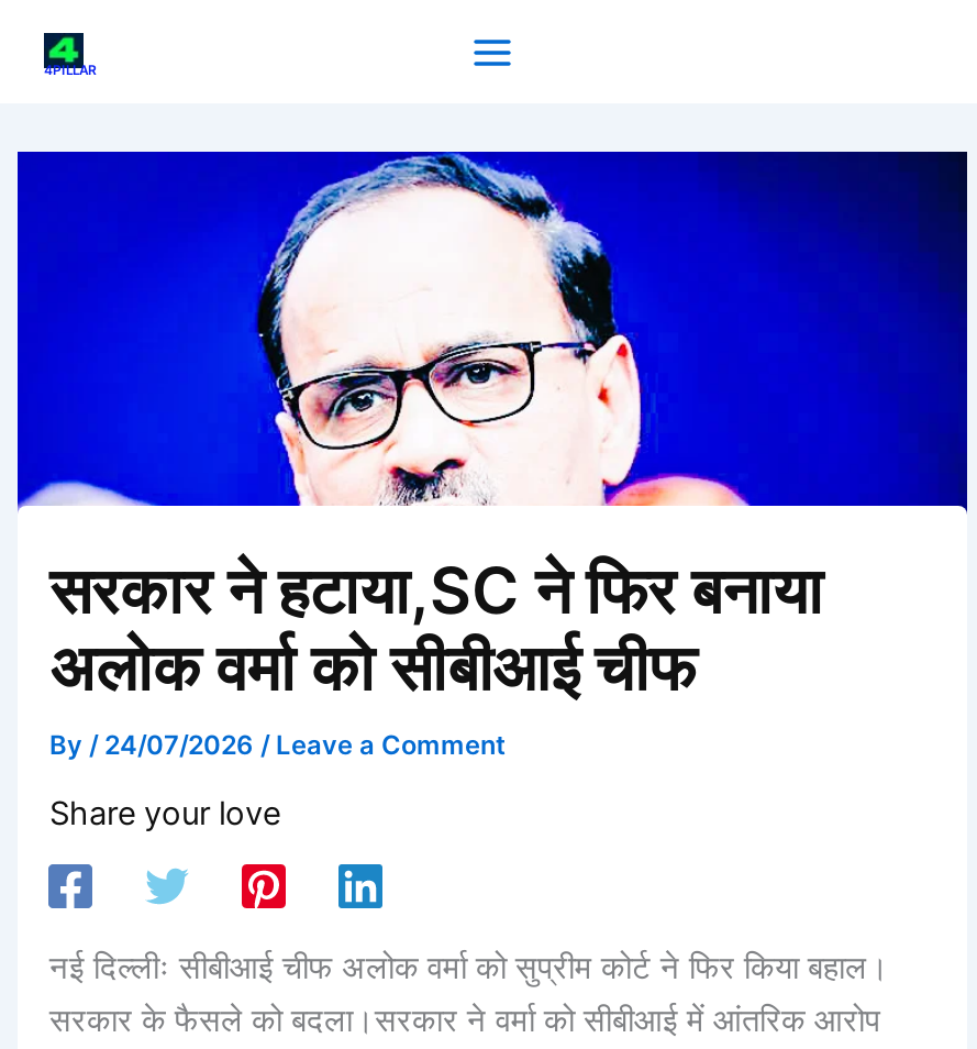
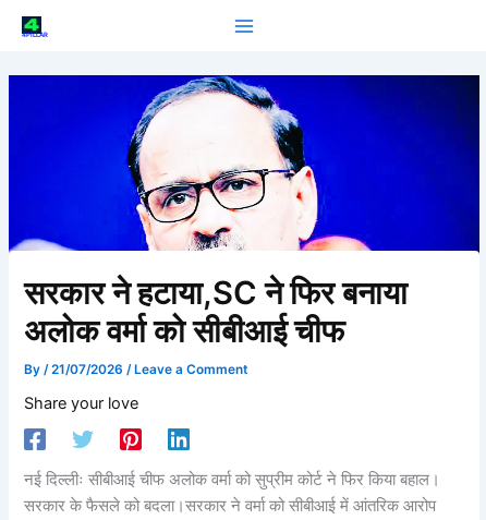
- By / 24/07/2026 / Leave a Comment
+ By / 21/07/2026 / Leave a Comment
